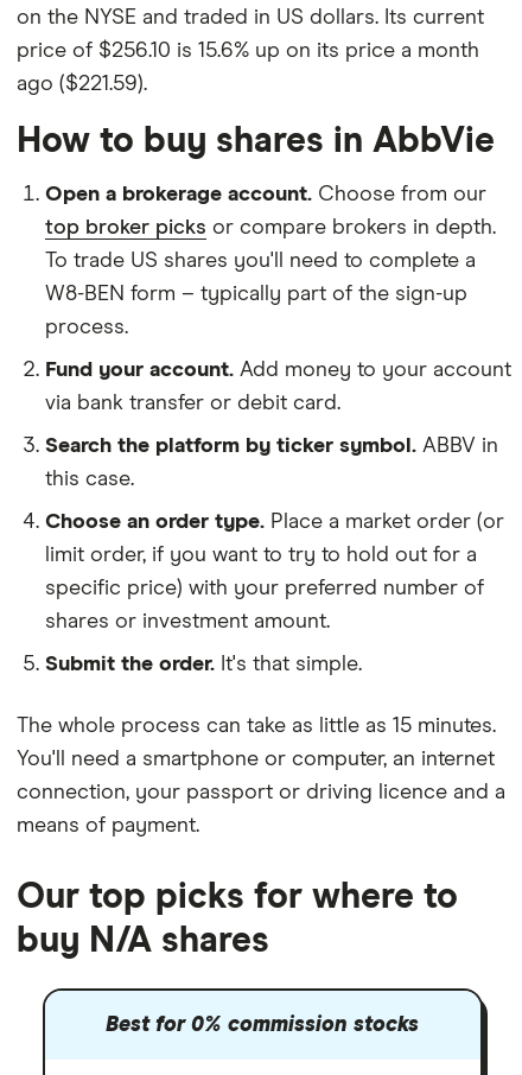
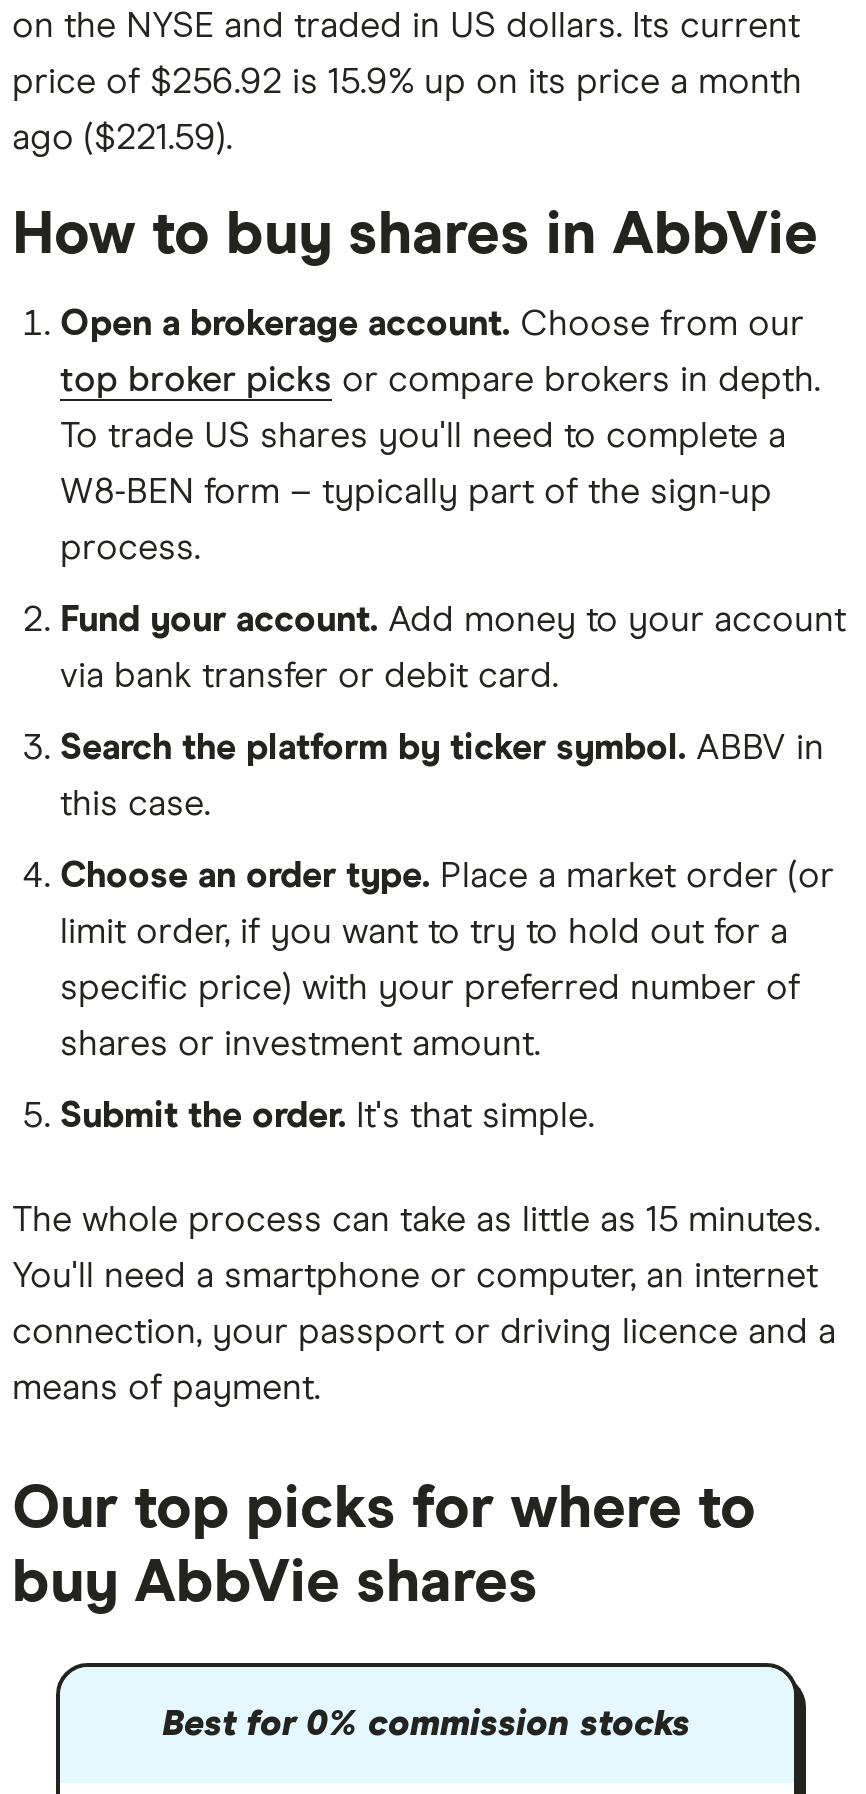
- price of $256.10 is 15.6% up on its price a month
+ price of $256.92 is 15.9% up on its price a month

- buy N/A shares
+ buy AbbVie shares
